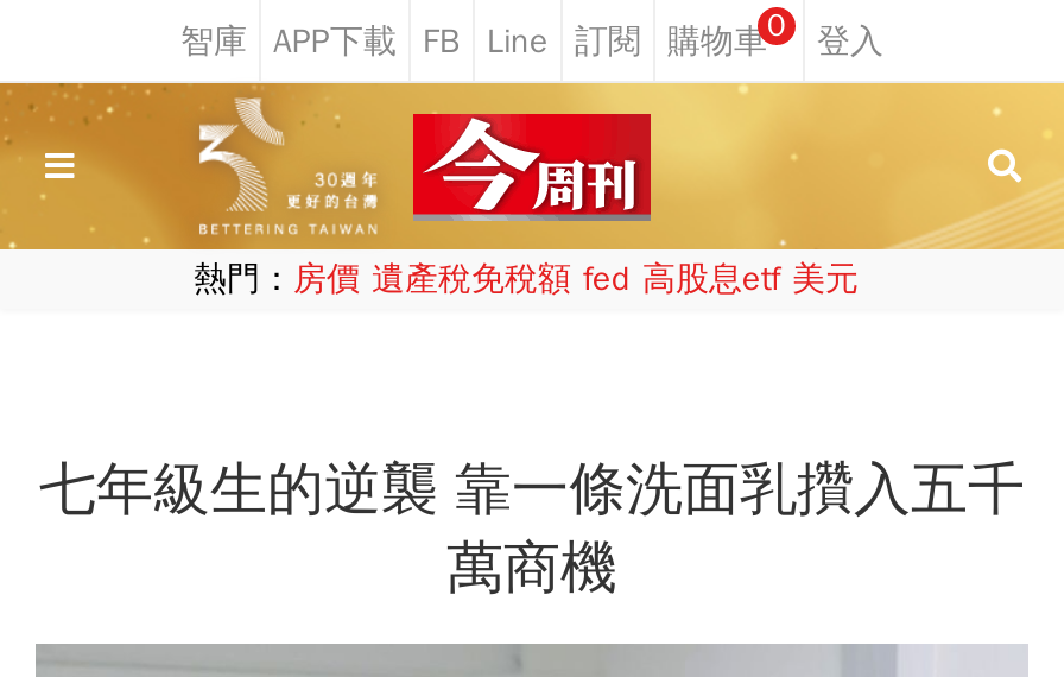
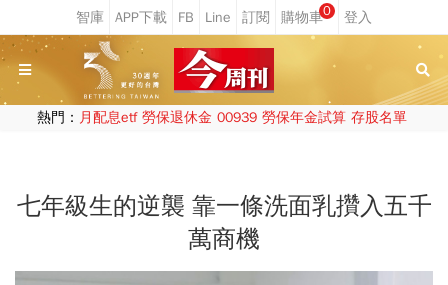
- 熱門：房價 遺產稅免稅額 fed 高股息etf 美元
+ 熱門：月配息etf 勞保退休金 00939 勞保年金試算 存股名單
